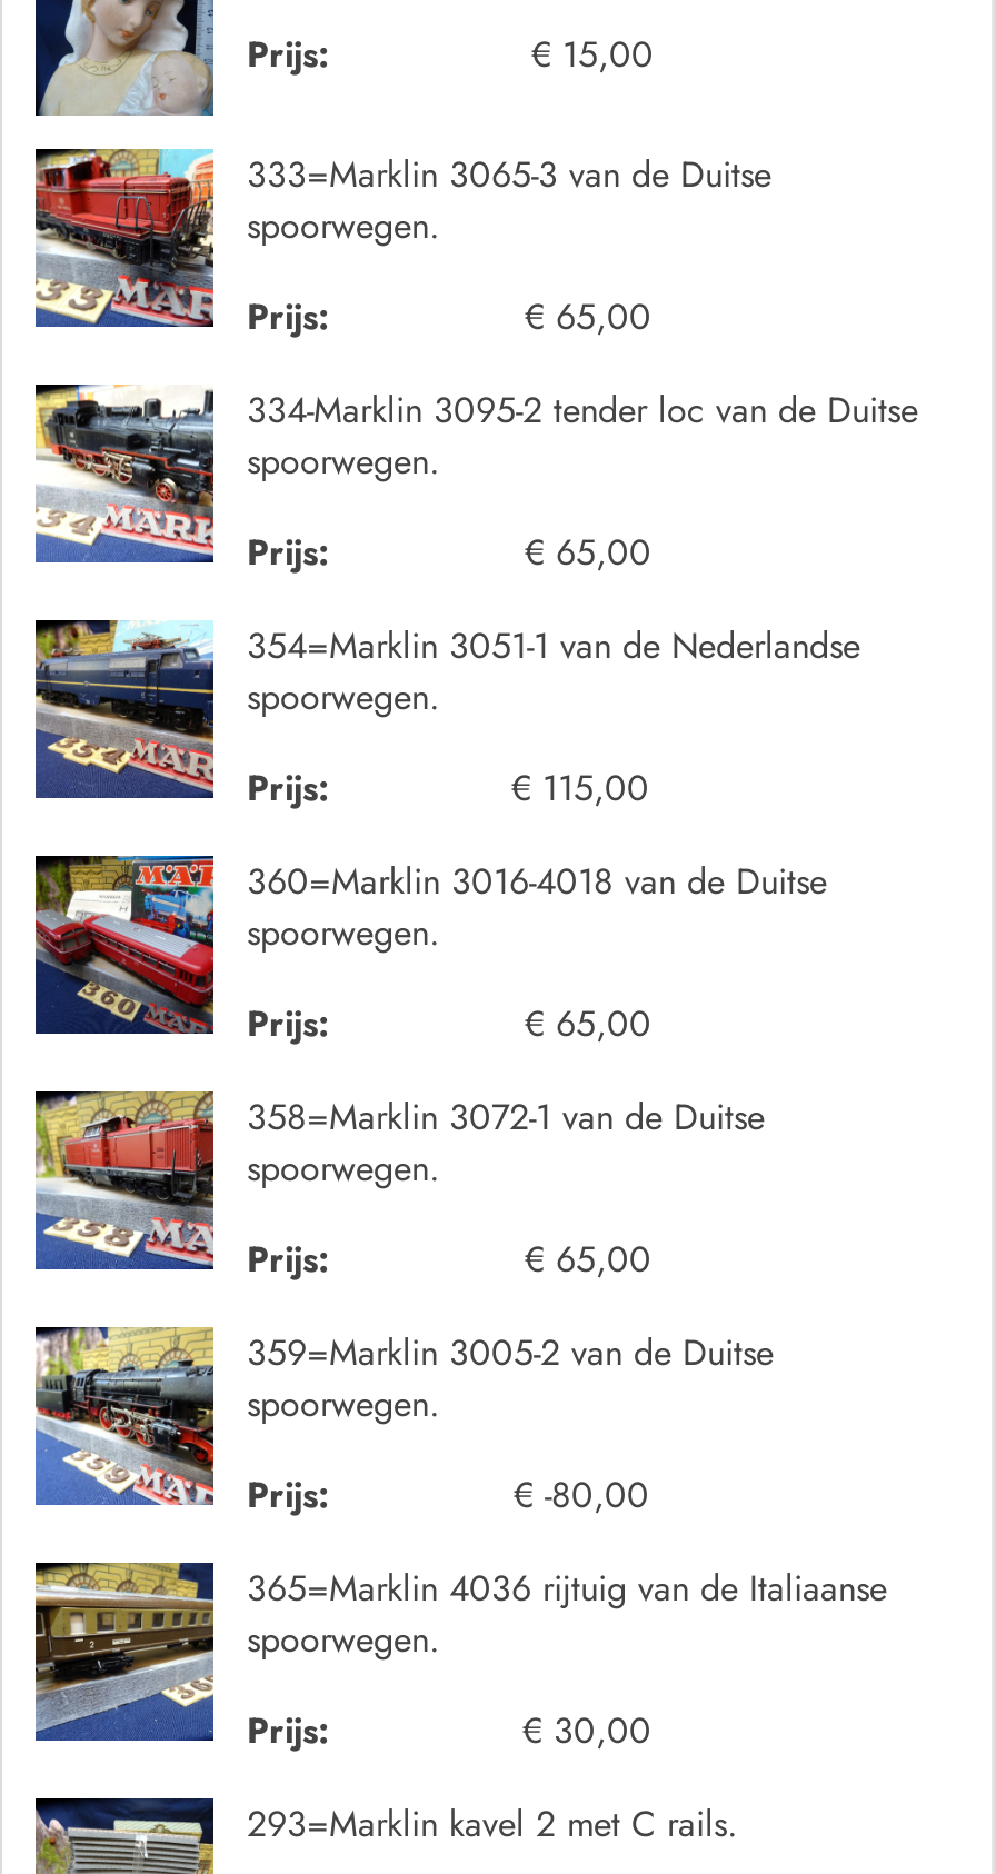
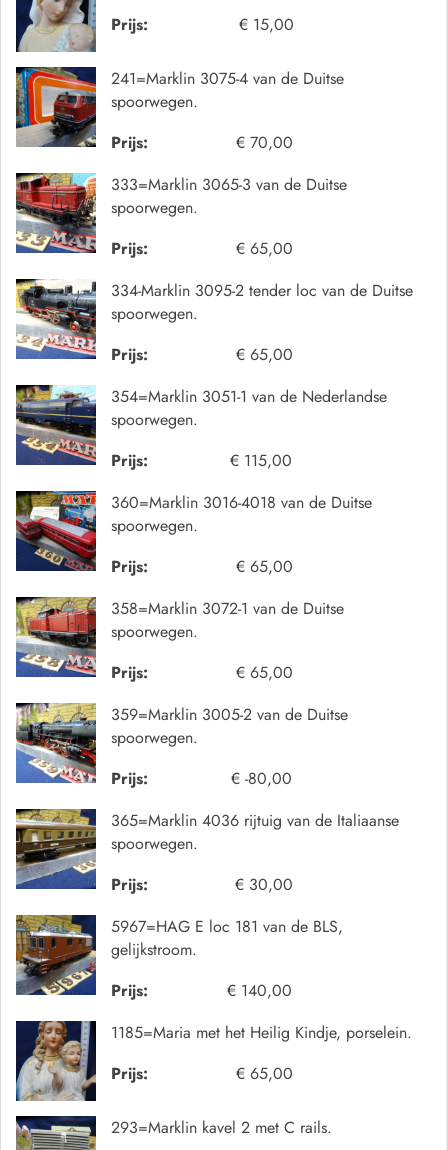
+ [image]
+ 241=Marklin 3075-4 van de Duitse
+ spoorwegen.
+ Prijs:
+ € 70,00

+ [image]
+ 5967=HAG E loc 181 van de BLS,
+ gelijkstroom.
+ Prijs:
+ € 140,00
+ 1185=Maria met het Heilig Kindje, porselein.
+ Prijs:
+ € 65,00

+ [image]
